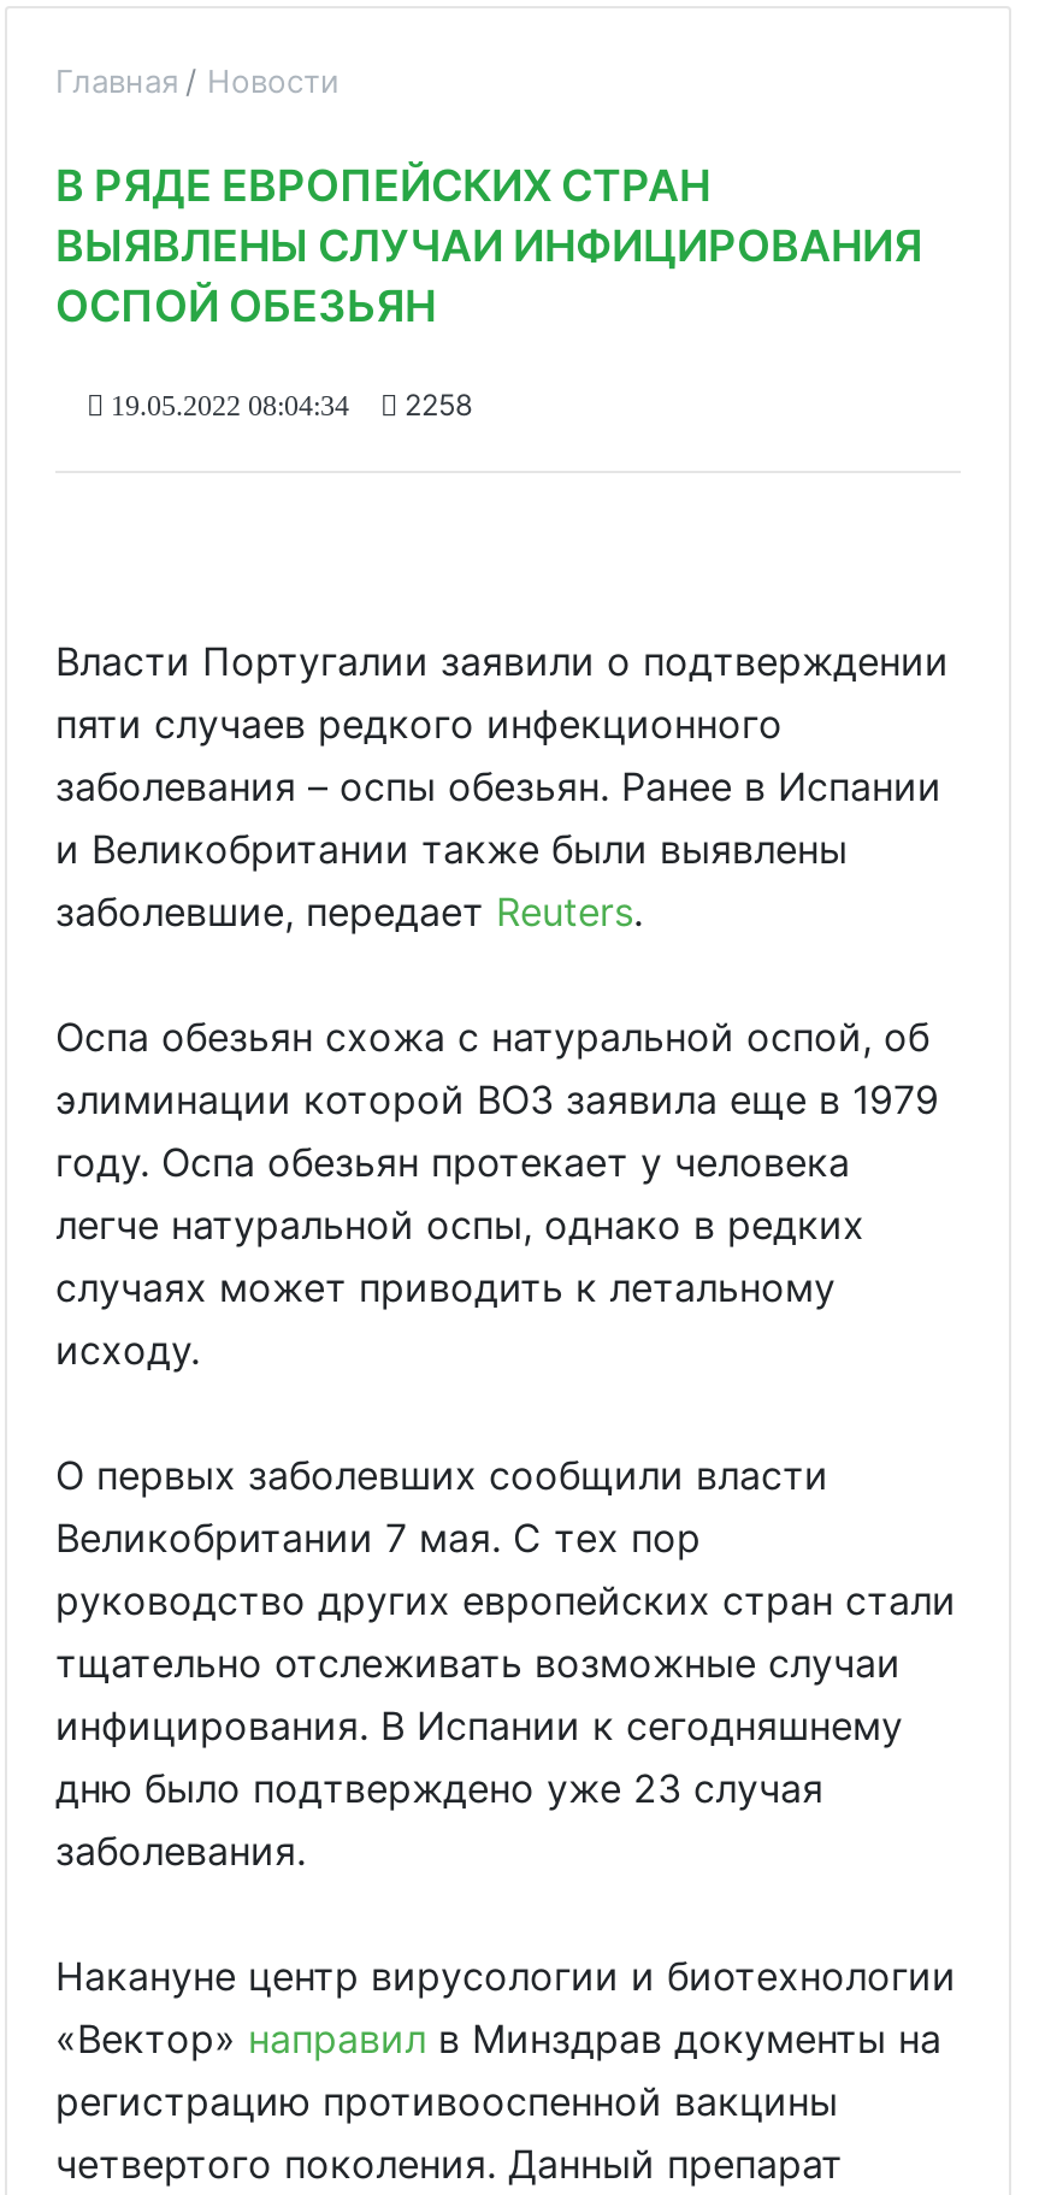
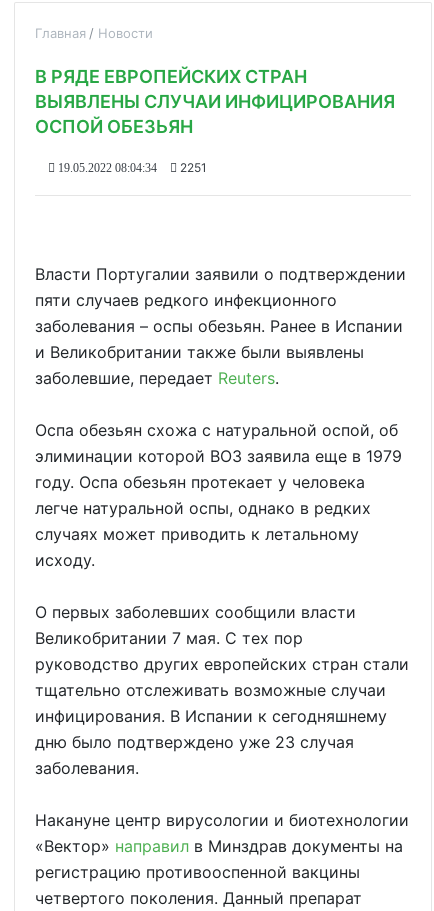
- 19.05.2022 08:04:34 2258
+ 19.05.2022 08:04:34 2251
